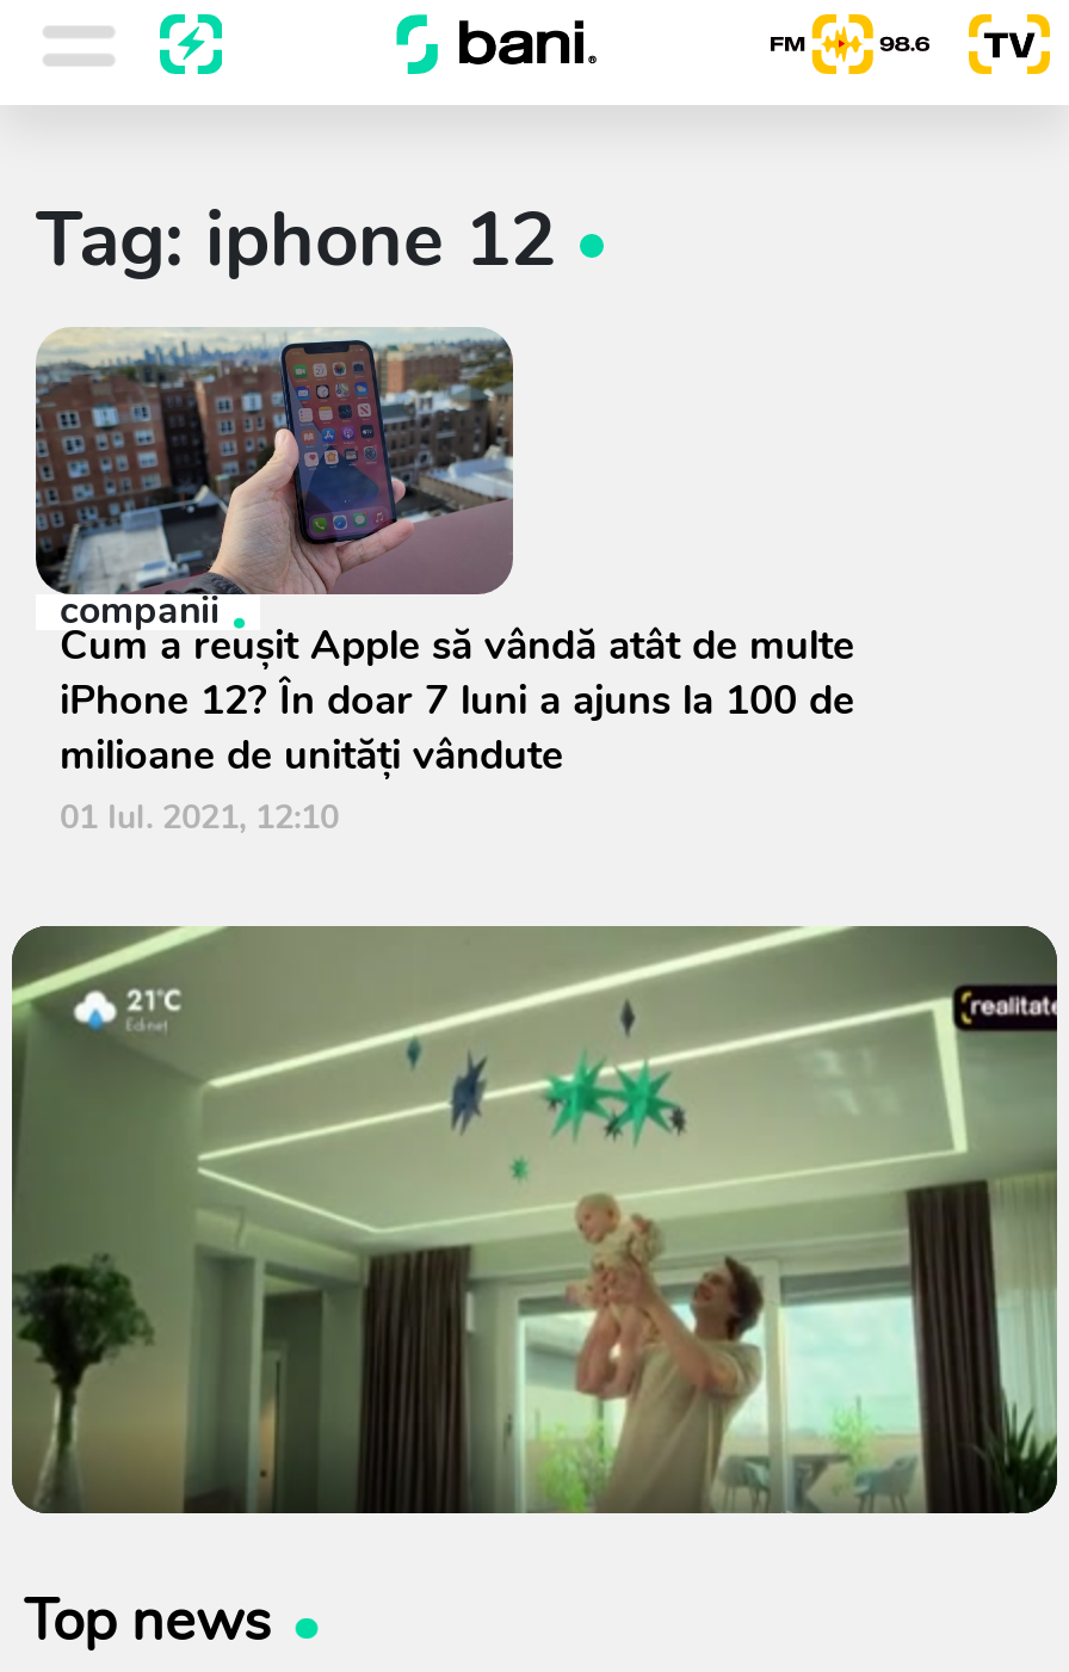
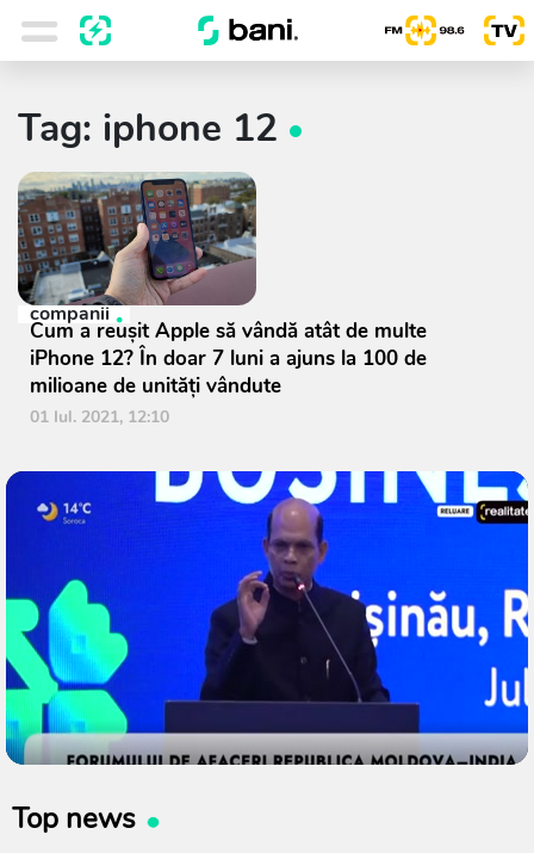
- [image]
+ [image]
